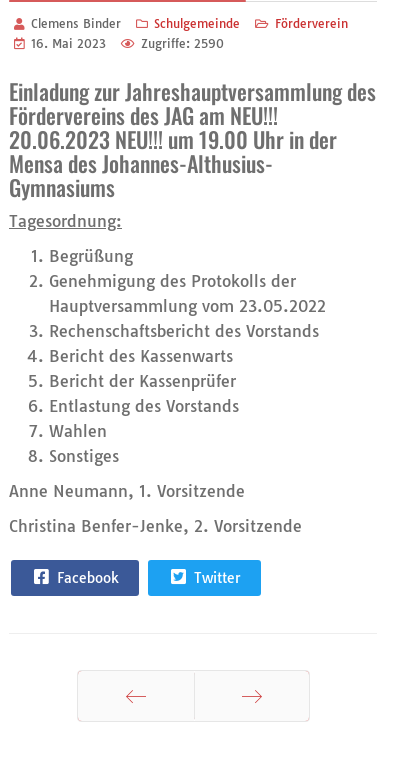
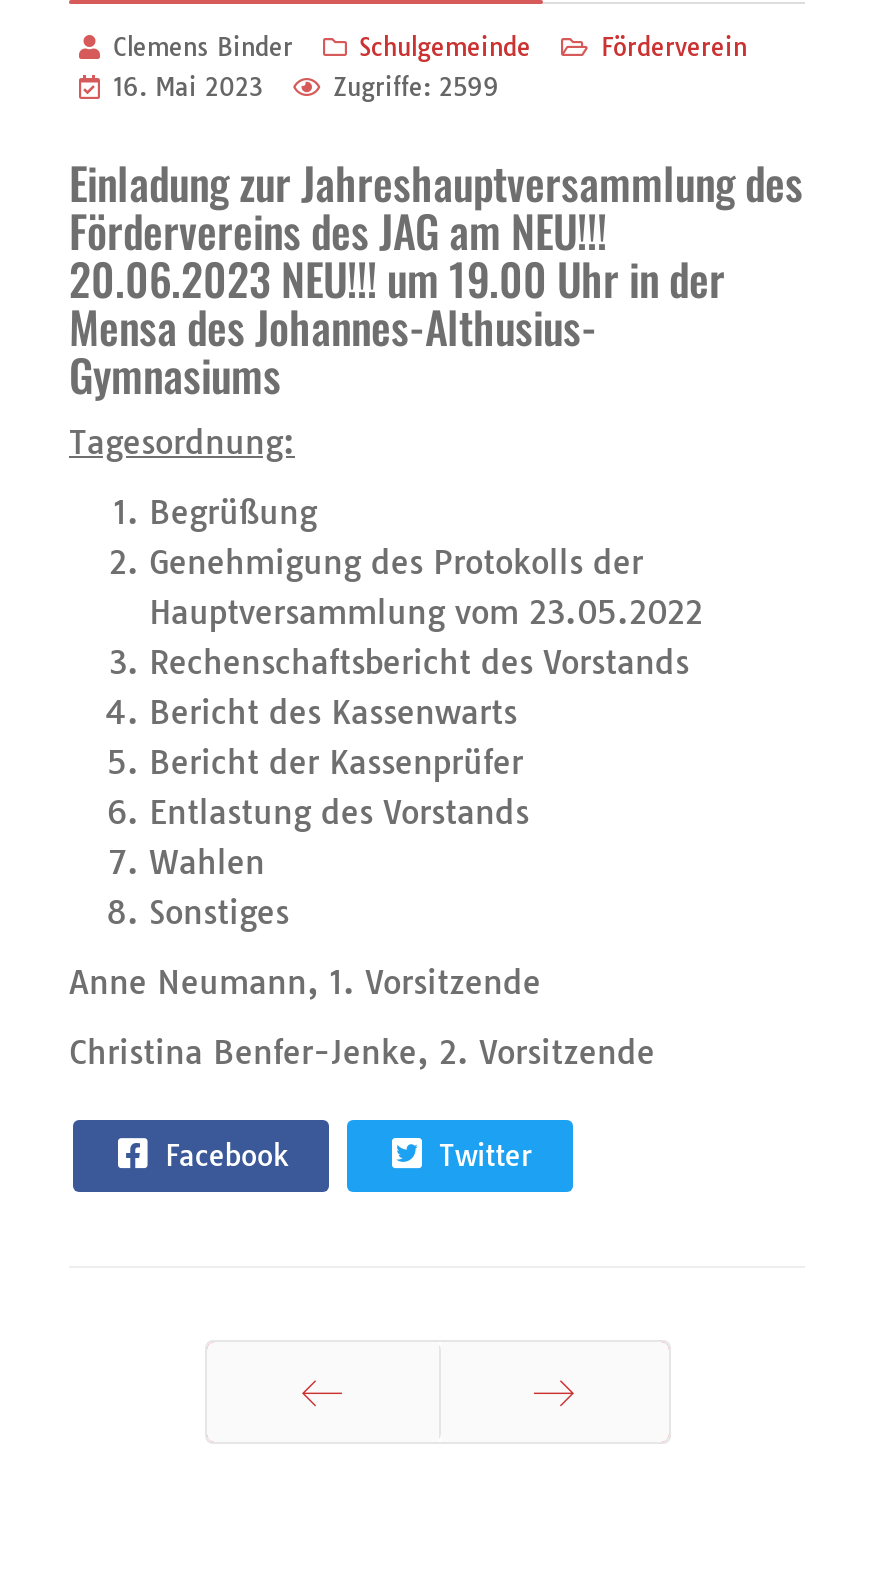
- Zugriffe: 2590
+ Zugriffe: 2599
